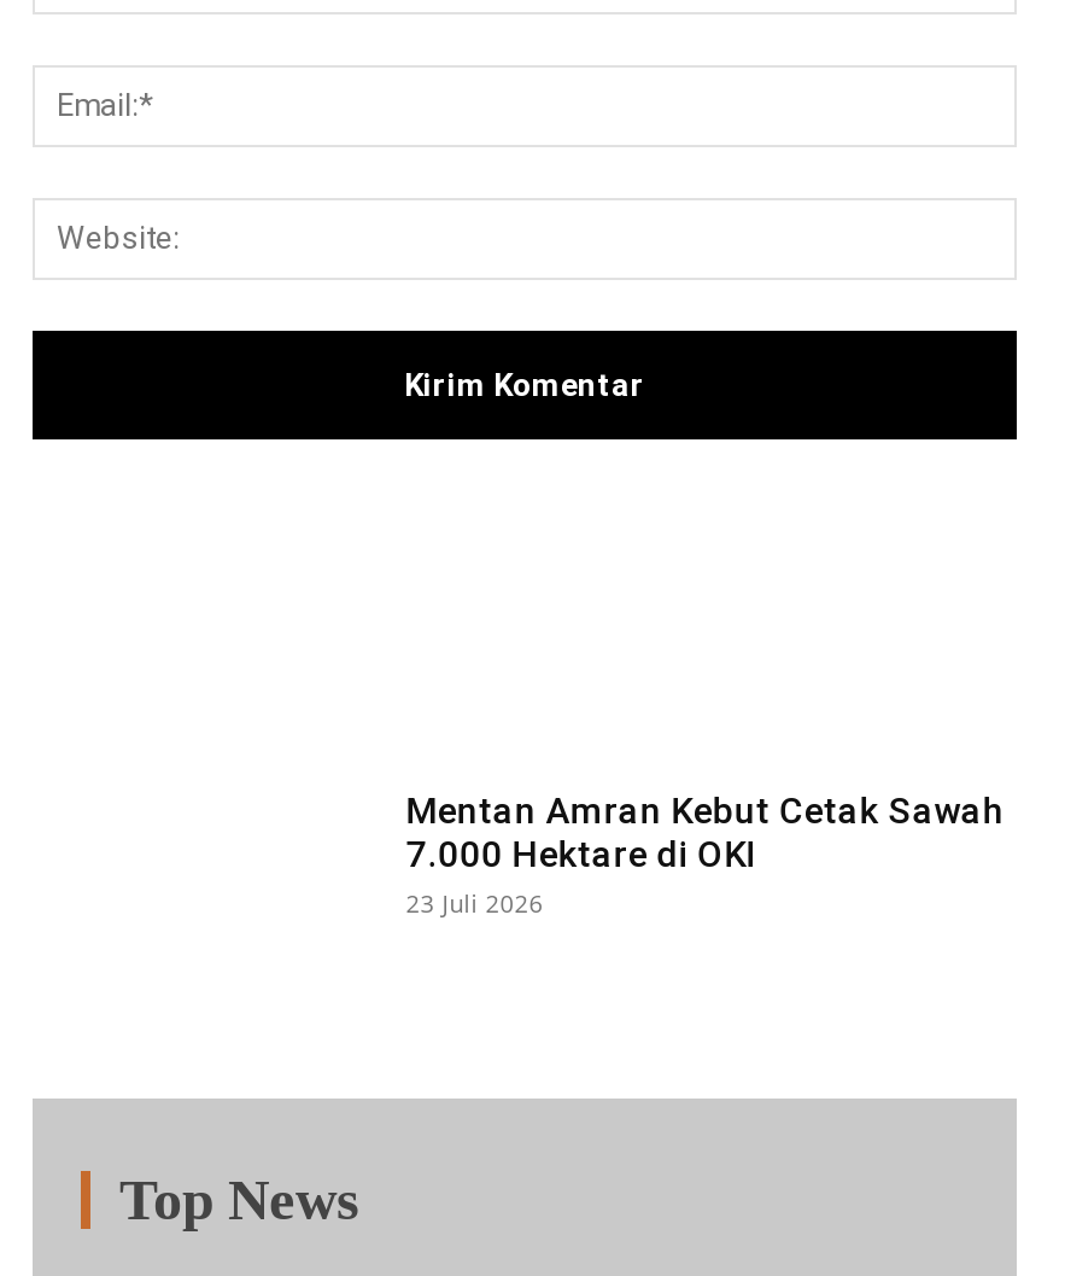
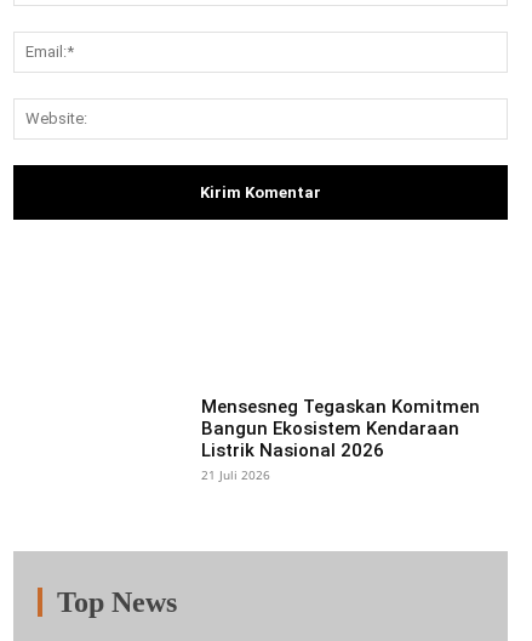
- Mentan Amran Kebut Cetak Sawah
- 7.000 Hektare di OKI
- 23 Juli 2026
+ Mensesneg Tegaskan Komitmen
+ Bangun Ekosistem Kendaraan
+ Listrik Nasional 2026
+ 21 Juli 2026
